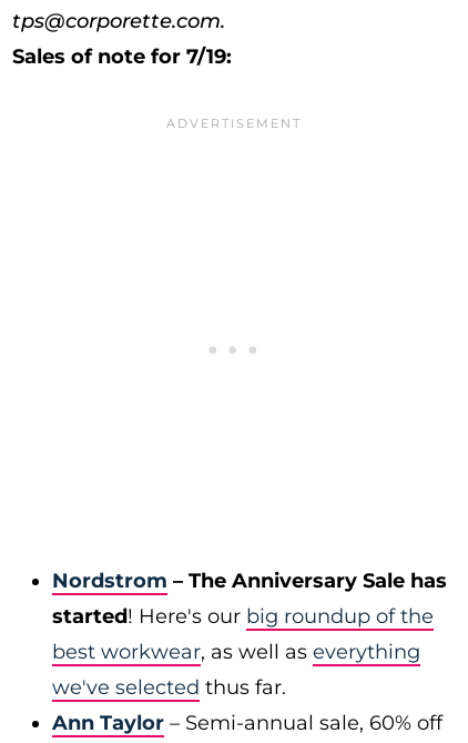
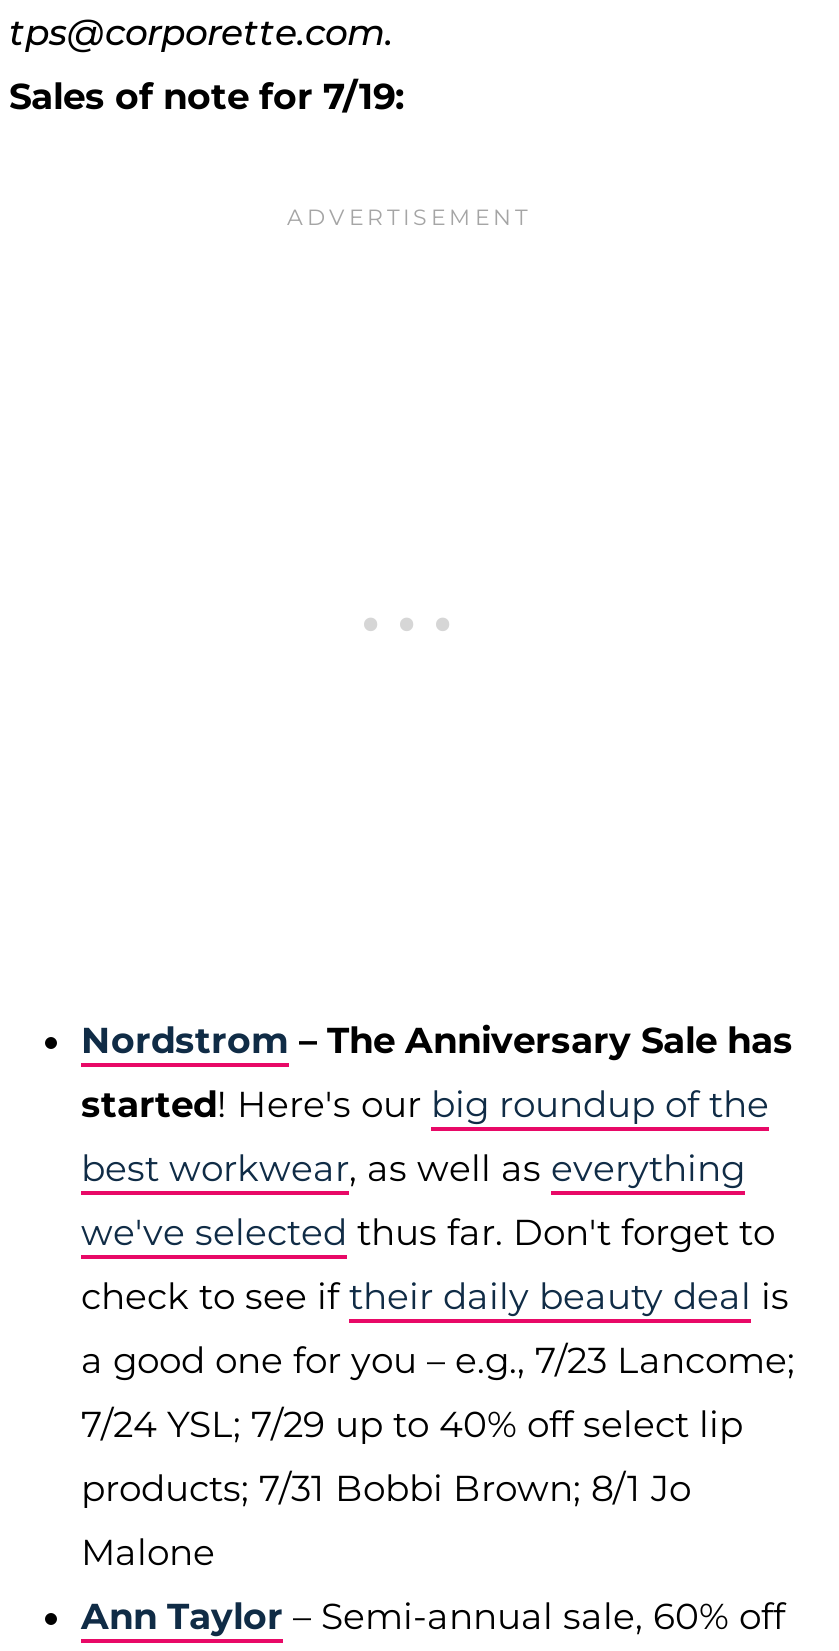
- we've selected thus far.
+ we've selected thus far. Don't forget to
+ check to see if their daily beauty deal is
+ a good one for you – e.g., 7/23 Lancome;
+ 7/24 YSL; 7/29 up to 40% off select lip
+ products; 7/31 Bobbi Brown; 8/1 Jo
+ Malone
